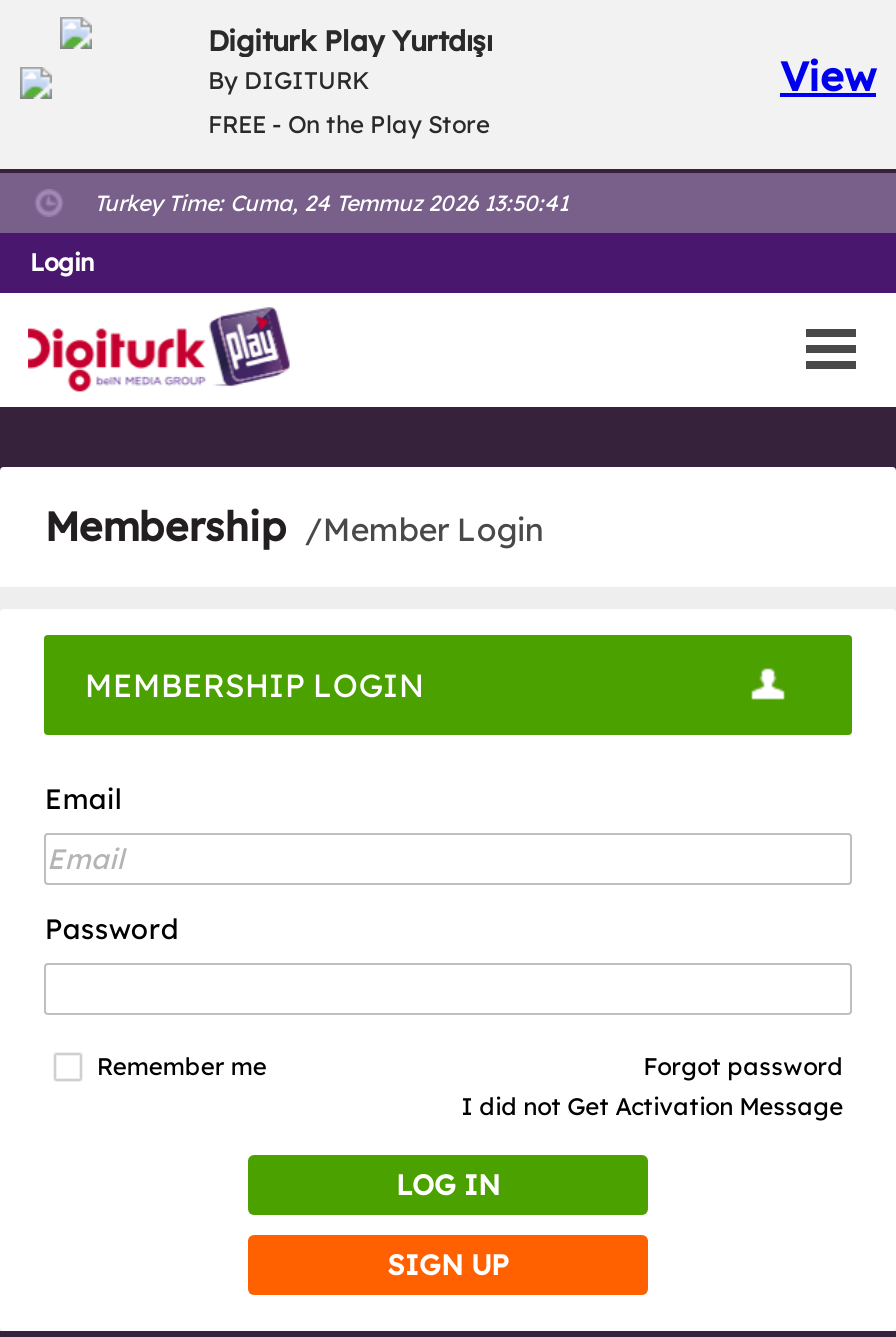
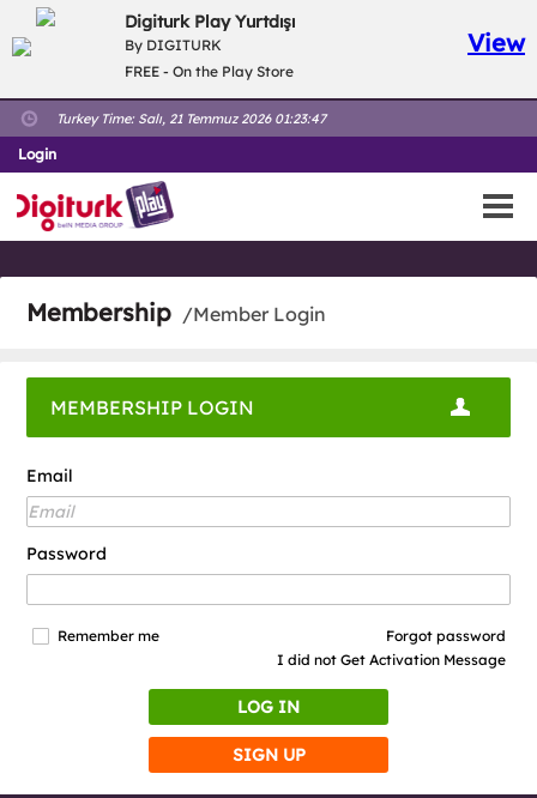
- Turkey Time: Cuma, 24 Temmuz 2026 13:50:41
+ Turkey Time: Salı, 21 Temmuz 2026 01:23:47
